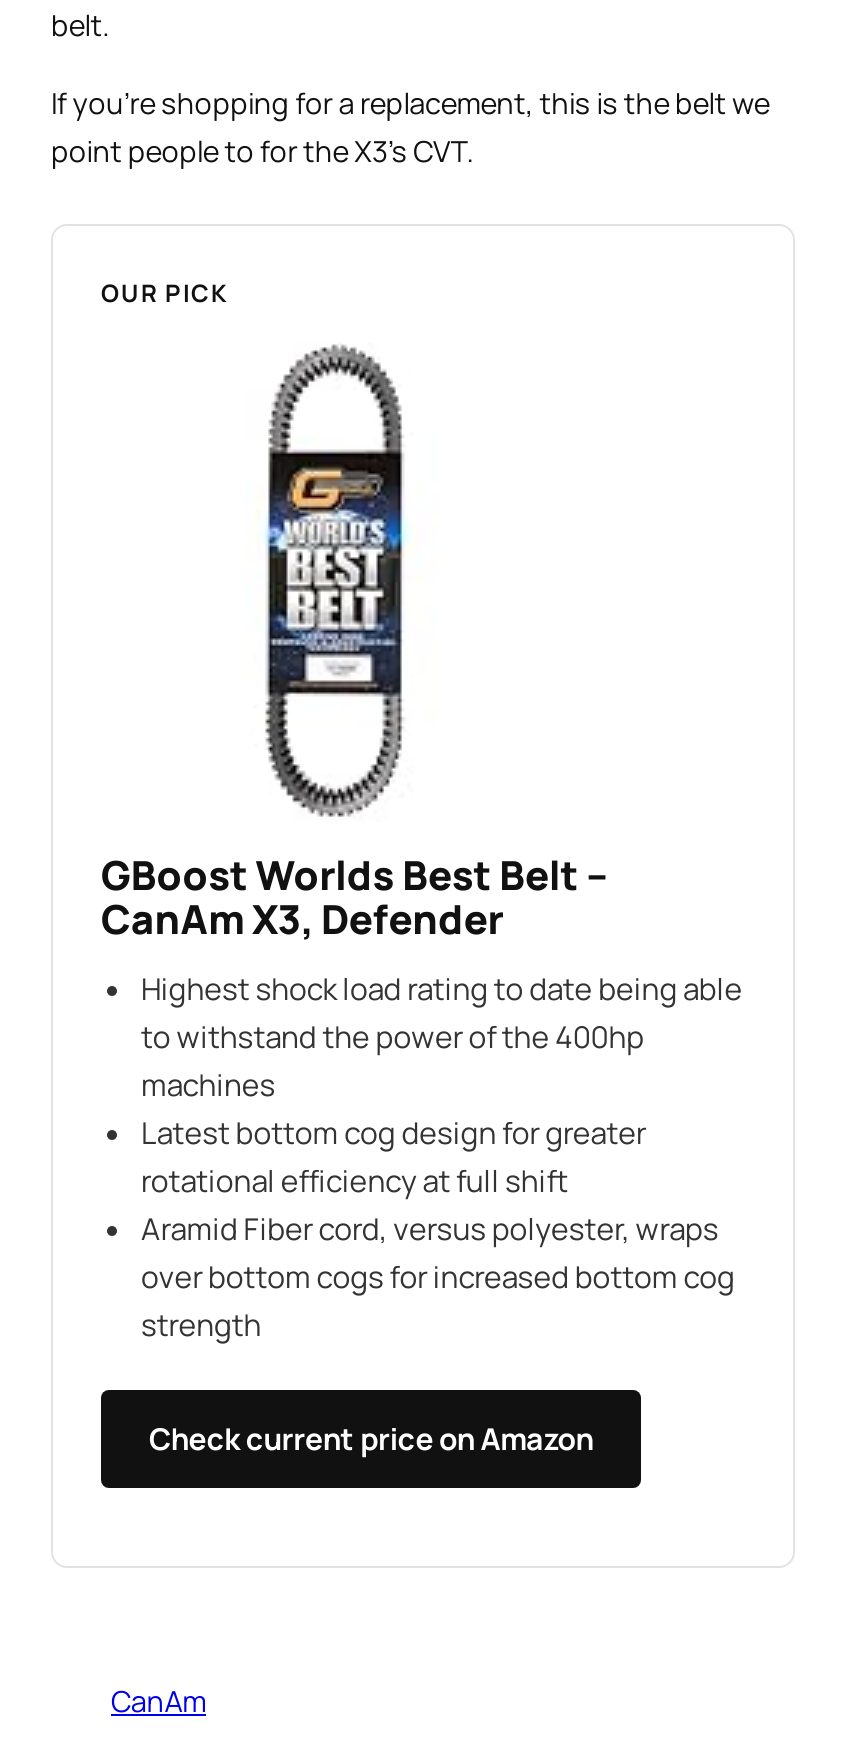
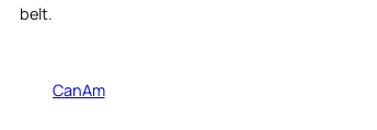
- If you’re shopping for a replacement, this is the belt we
- point people to for the X3’s CVT.

- OUR PICK

- [image]
- GBoost Worlds Best Belt –
- CanAm X3, Defender
- Highest shock load rating to date being able
- to withstand the power of the 400hp
- machines
- Latest bottom cog design for greater
- rotational efficiency at full shift
- Aramid Fiber cord, versus polyester, wraps
- over bottom cogs for increased bottom cog
- strength
- Check current price on Amazon
